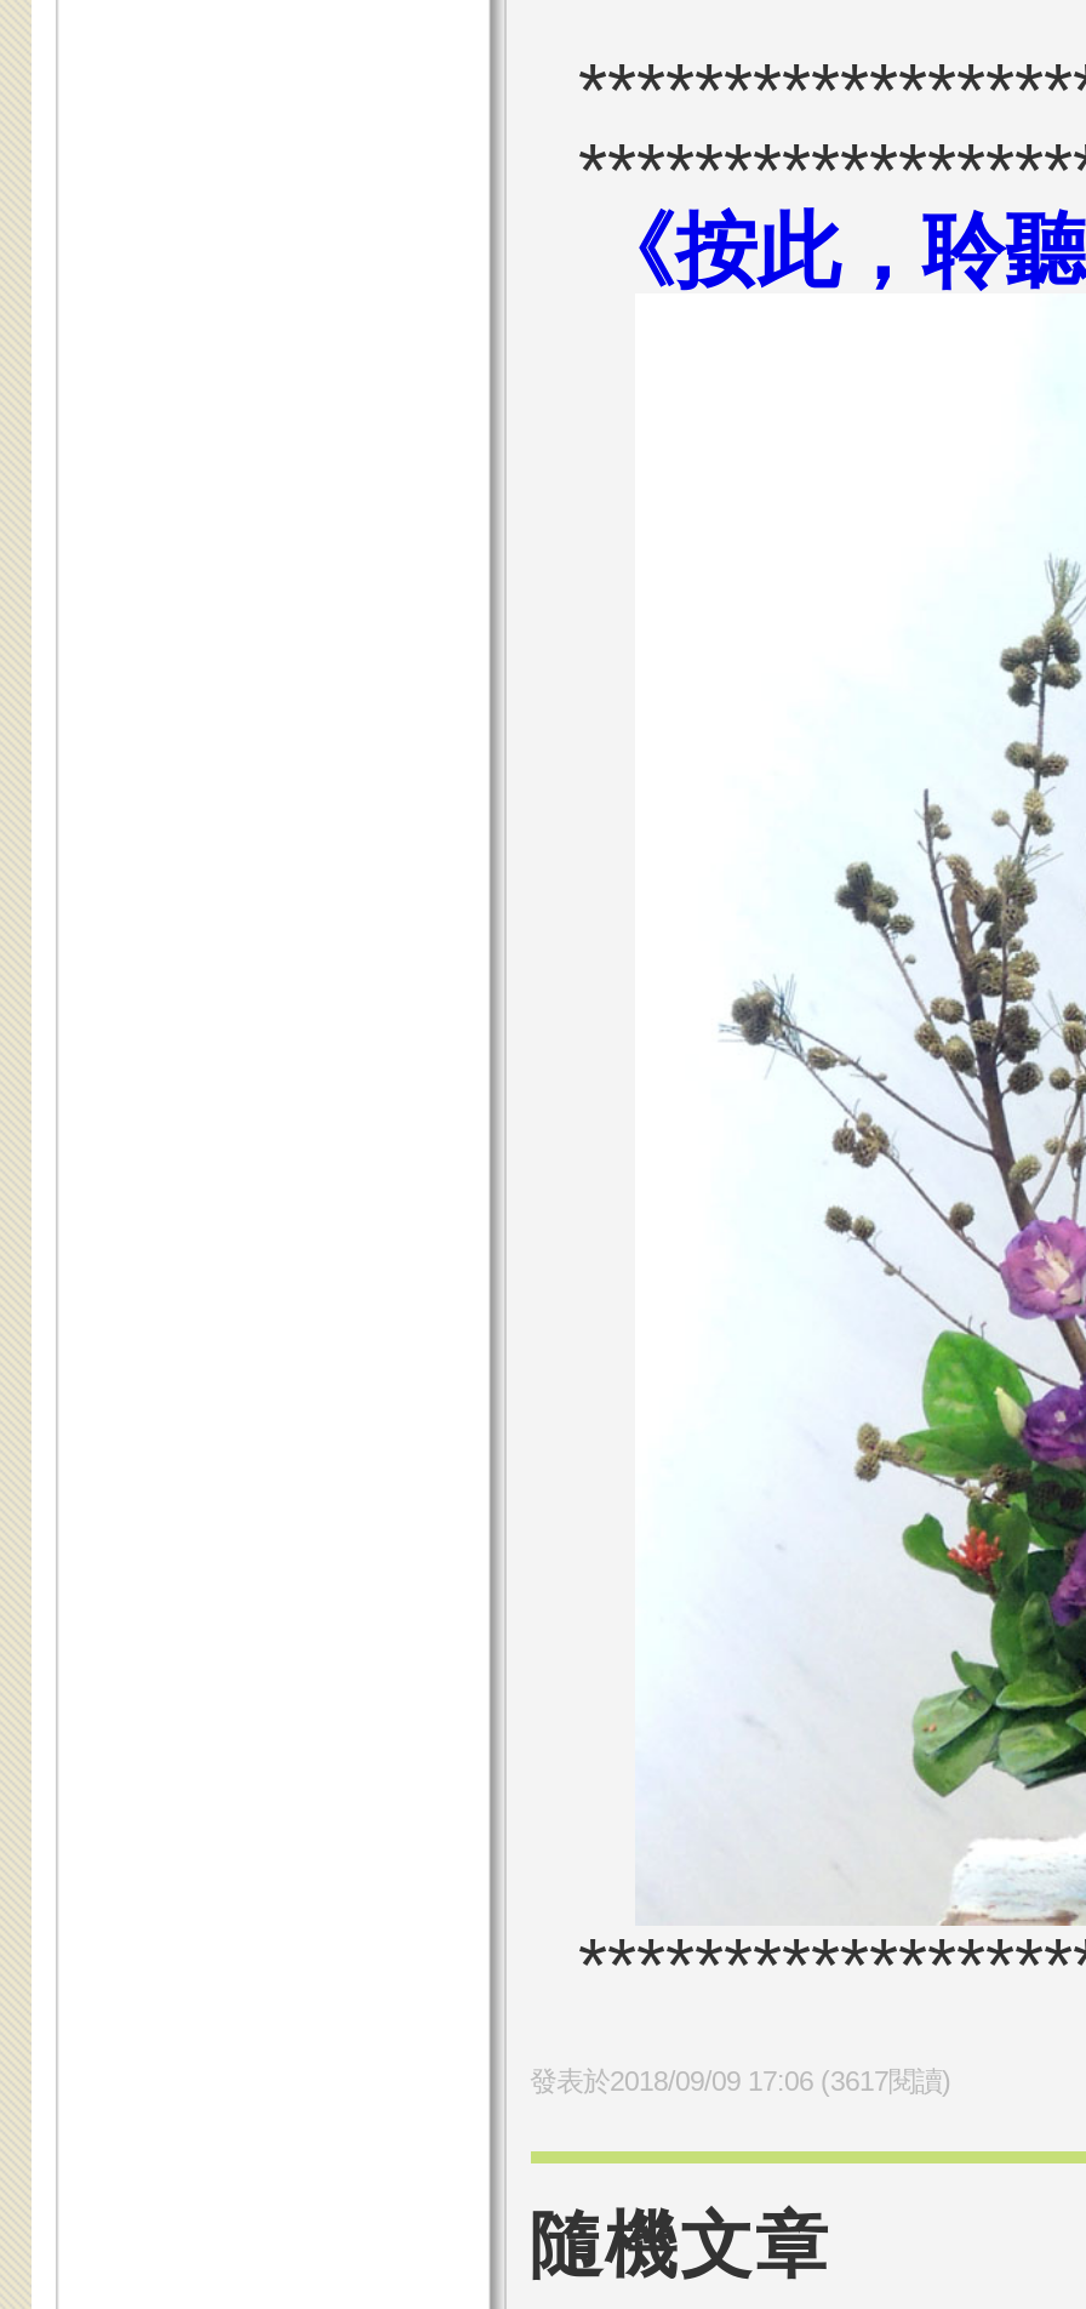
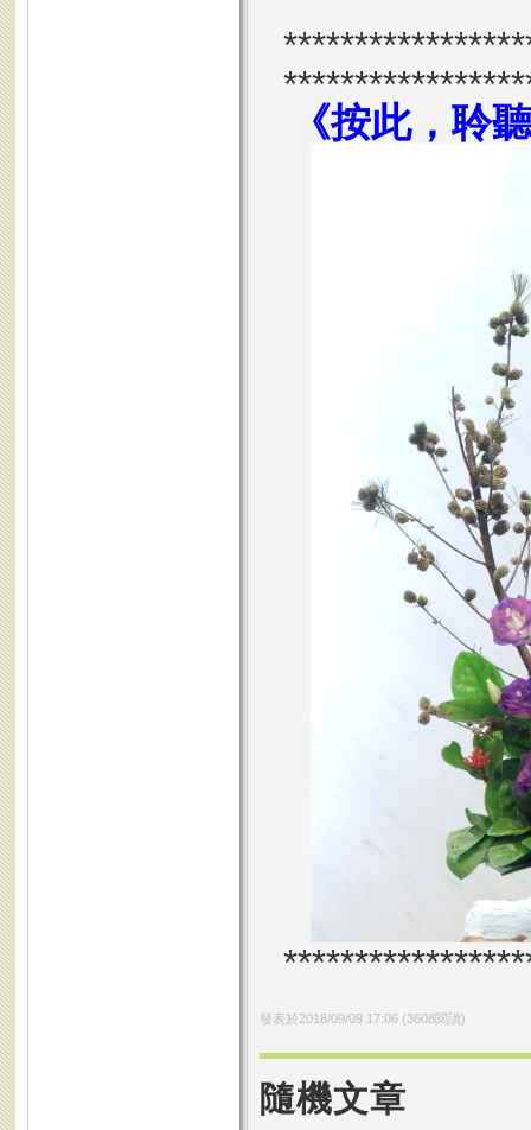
- 發表於2018/09/09 17:06 (3617閱讀)
+ 發表於2018/09/09 17:06 (3608閱讀)
